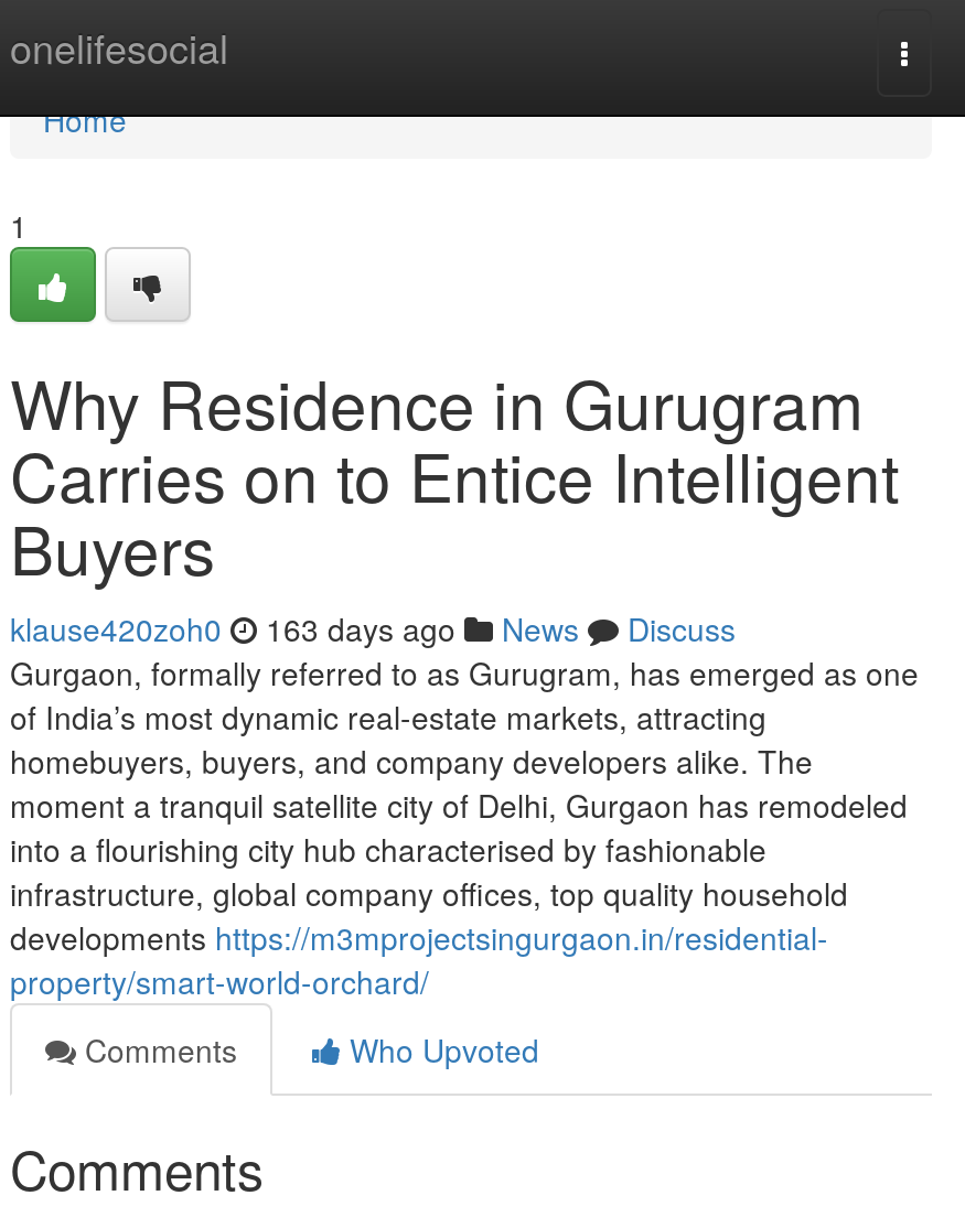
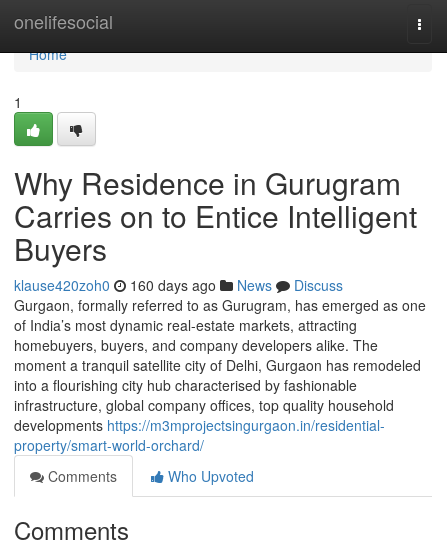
- klause420zoh0 163 days ago News Discuss
+ klause420zoh0 160 days ago News Discuss
